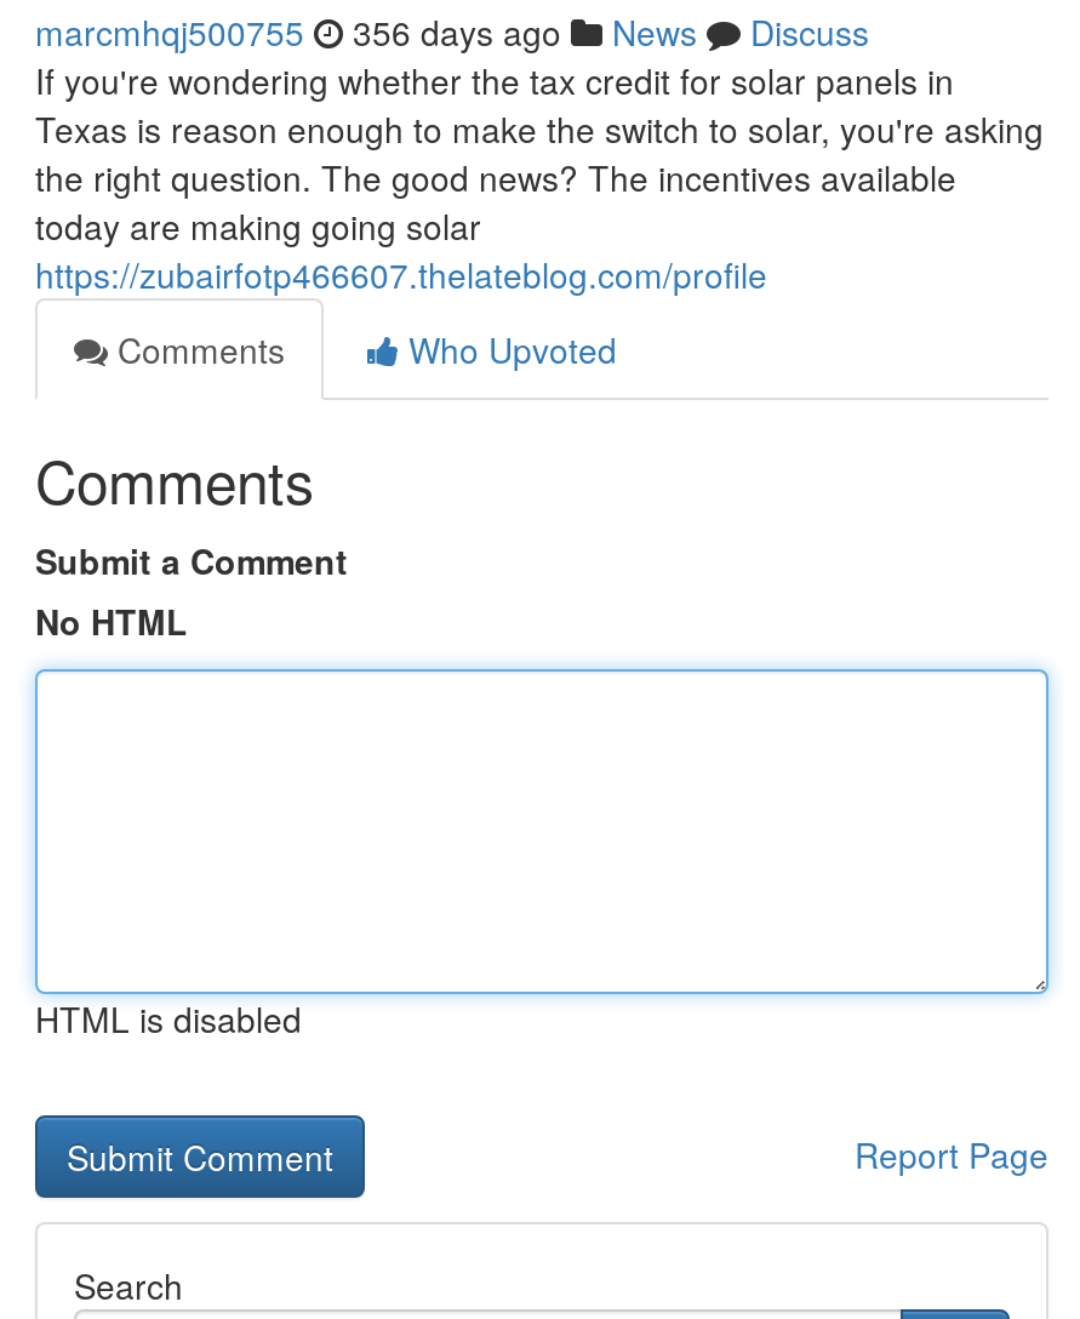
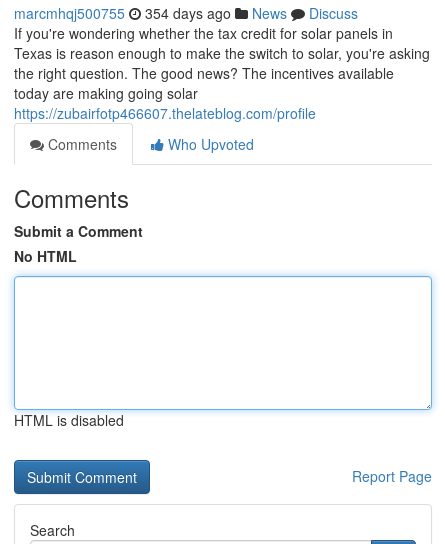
- marcmhqj500755 356 days ago News Discuss
+ marcmhqj500755 354 days ago News Discuss
